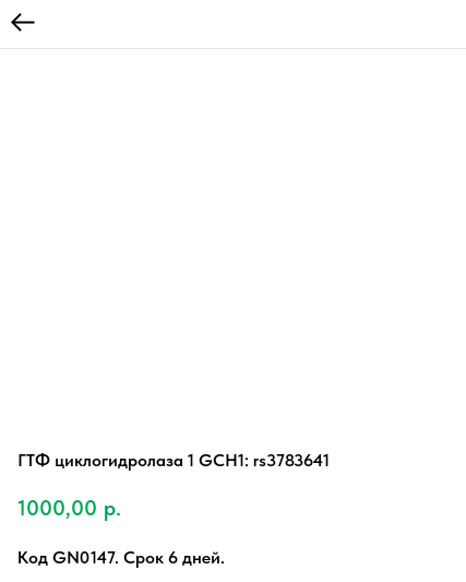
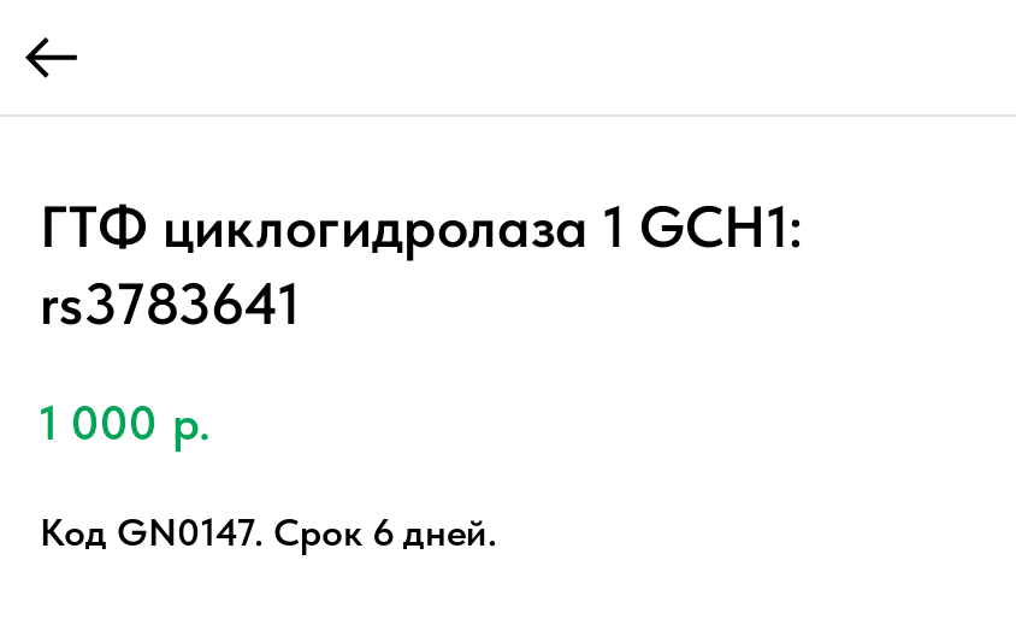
- 1000,00 р.
+ 1 000 р.
